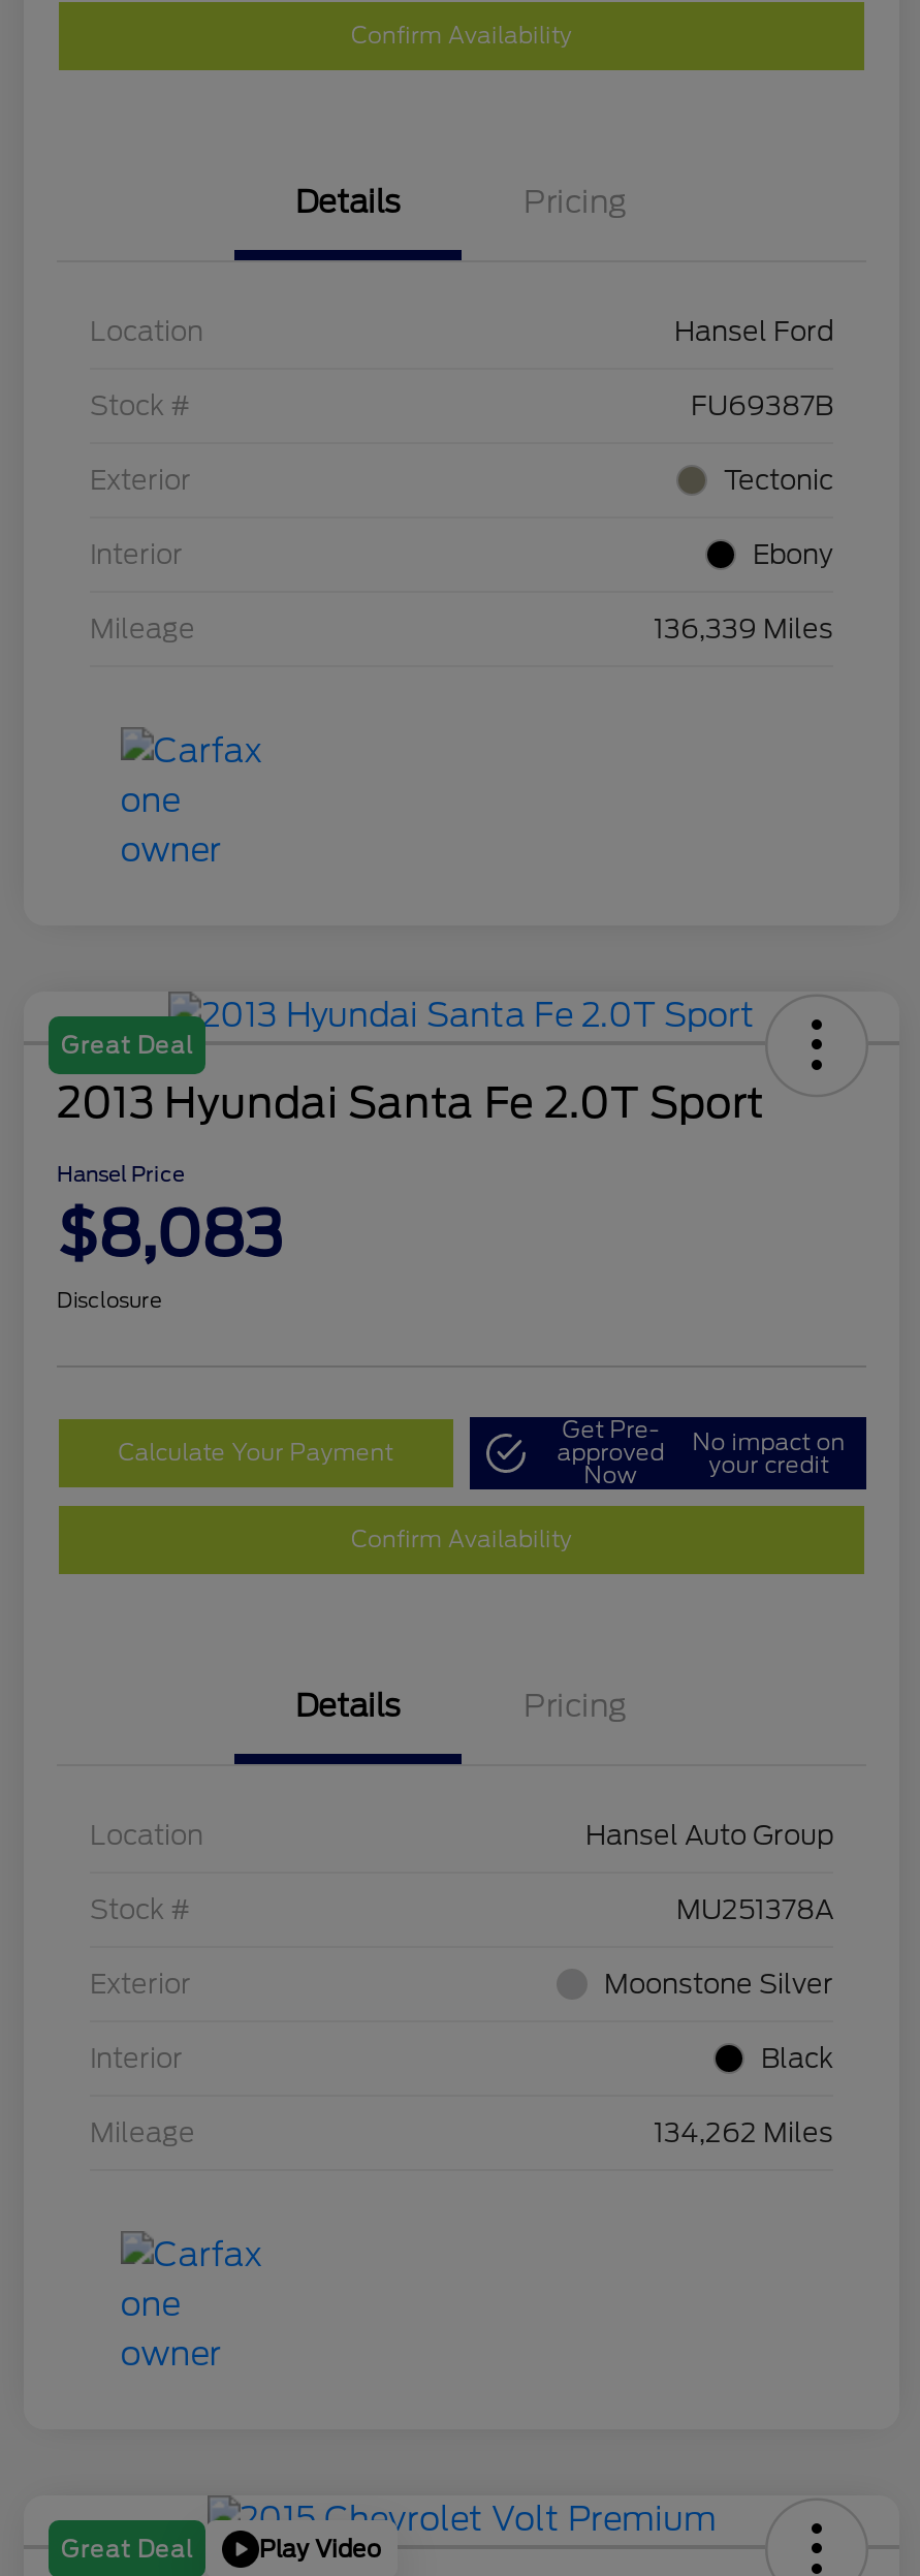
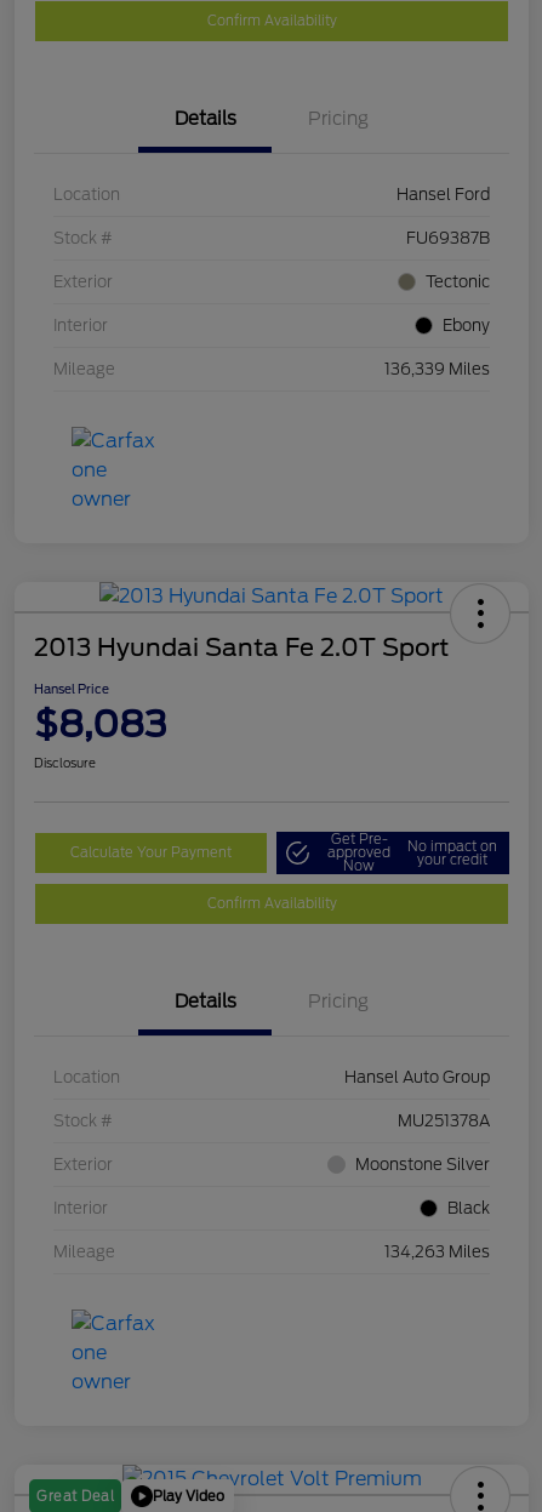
- Great Deal

- 134,262 Miles
+ 134,263 Miles
